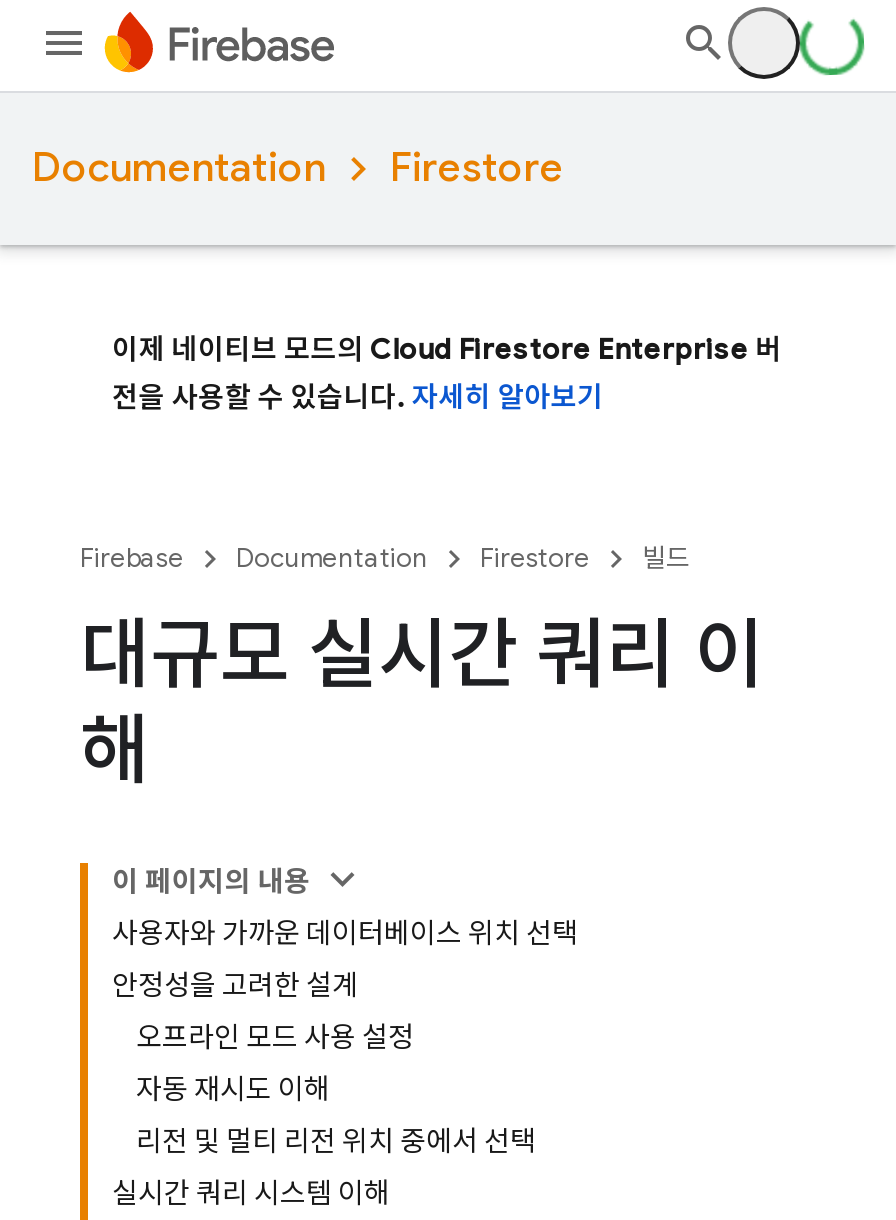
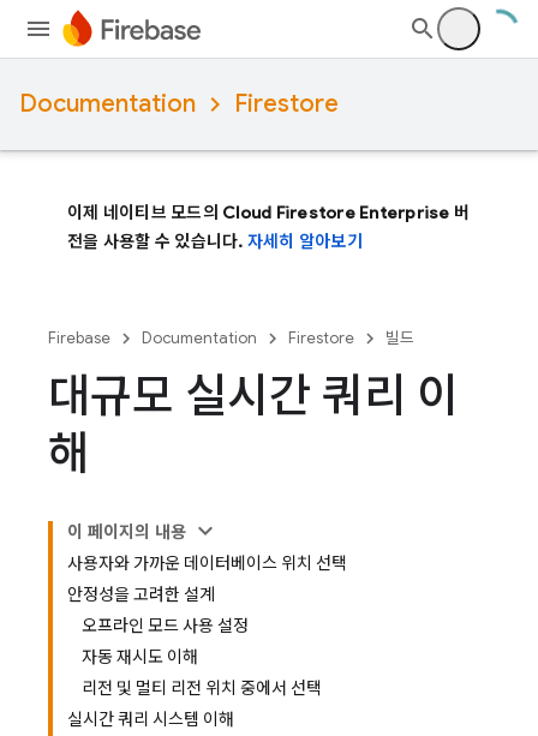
- [image]
+ [image]
